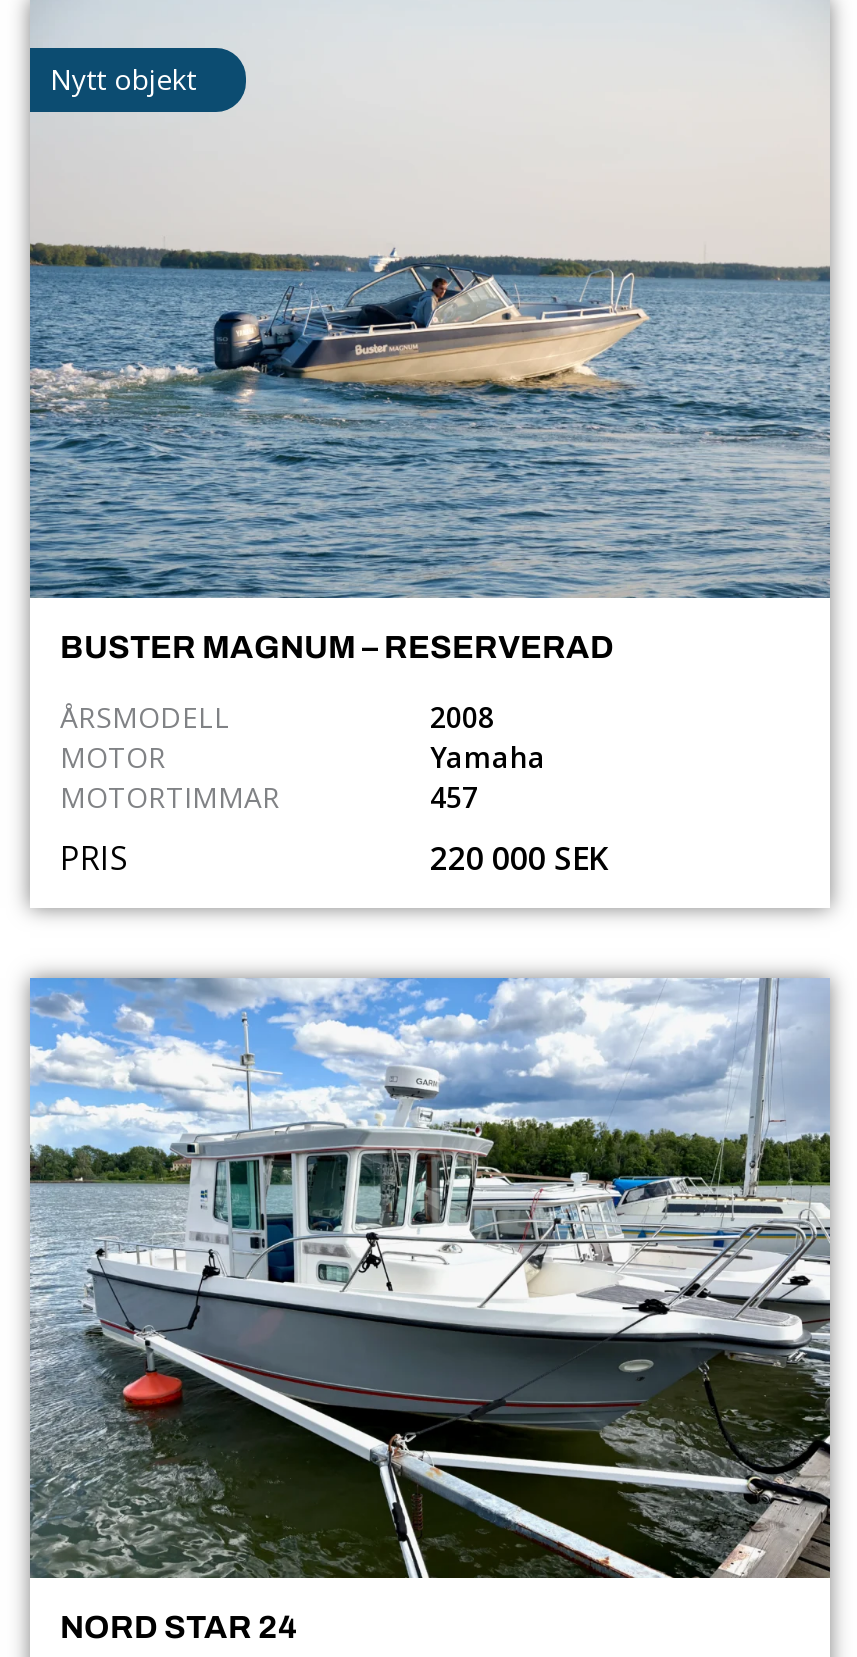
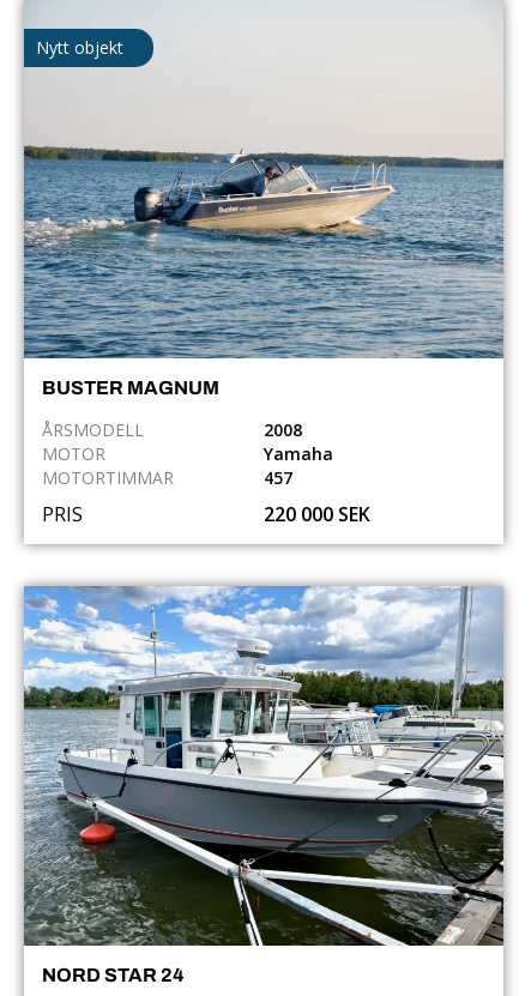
- BUSTER MAGNUM – RESERVERAD
+ BUSTER MAGNUM
